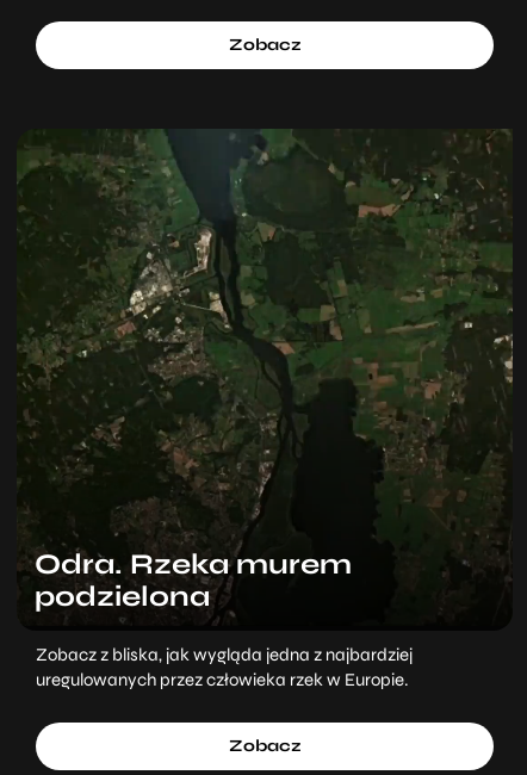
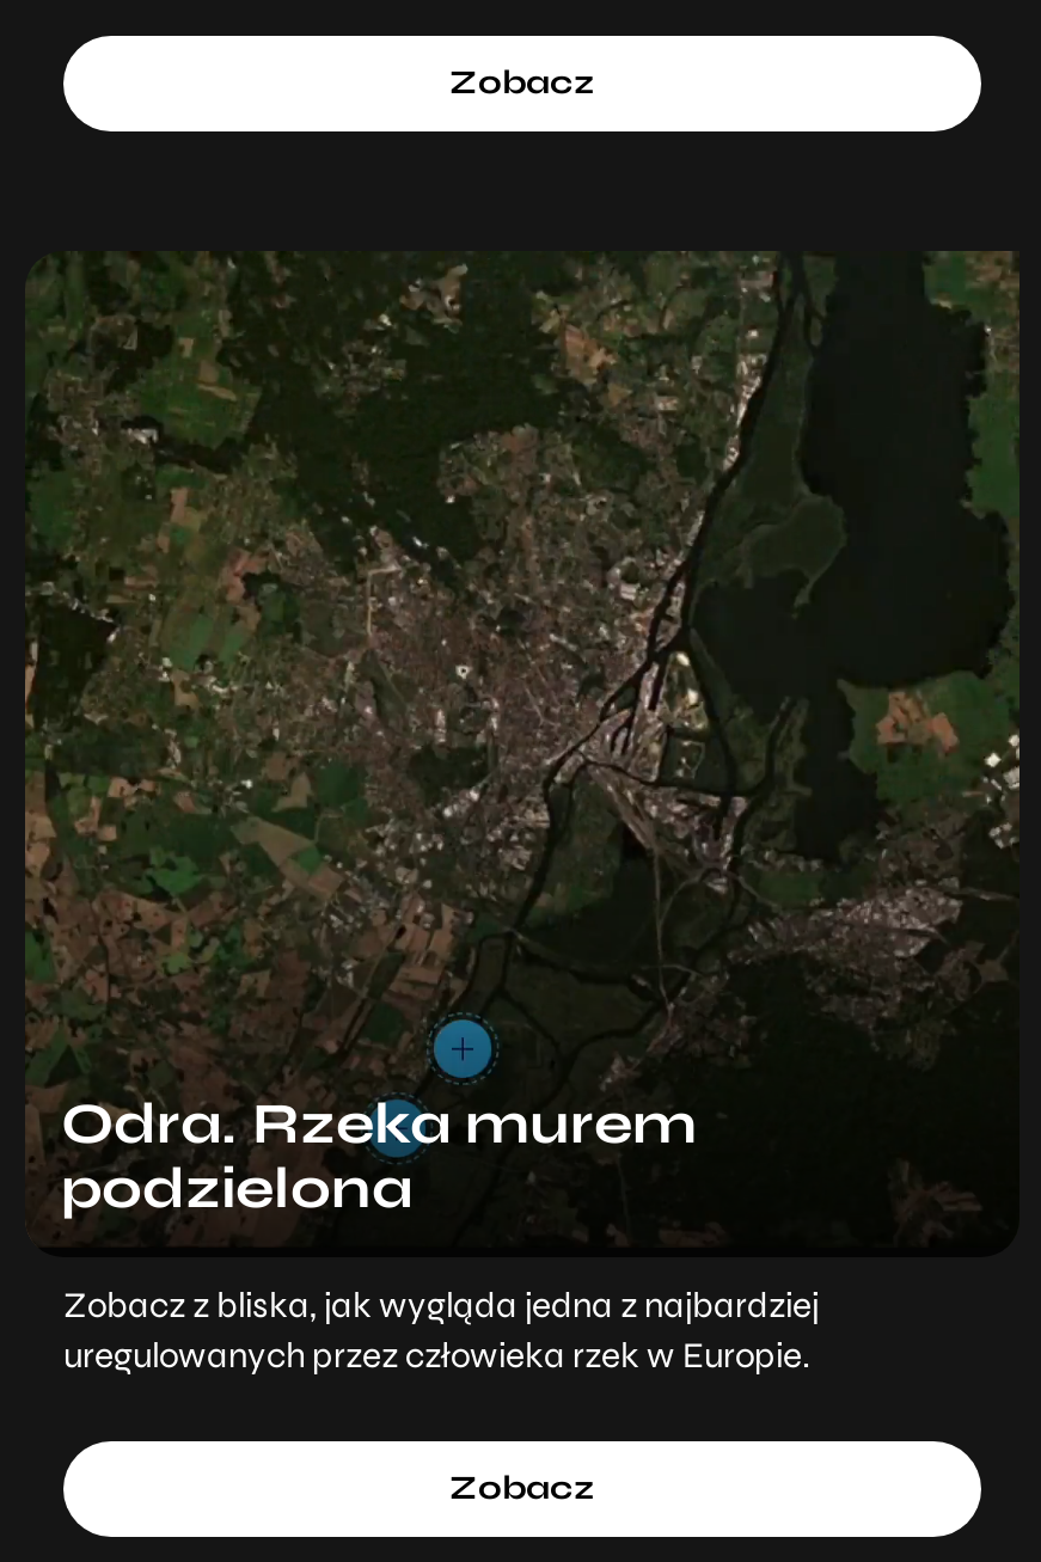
- [image]
+ [image]
